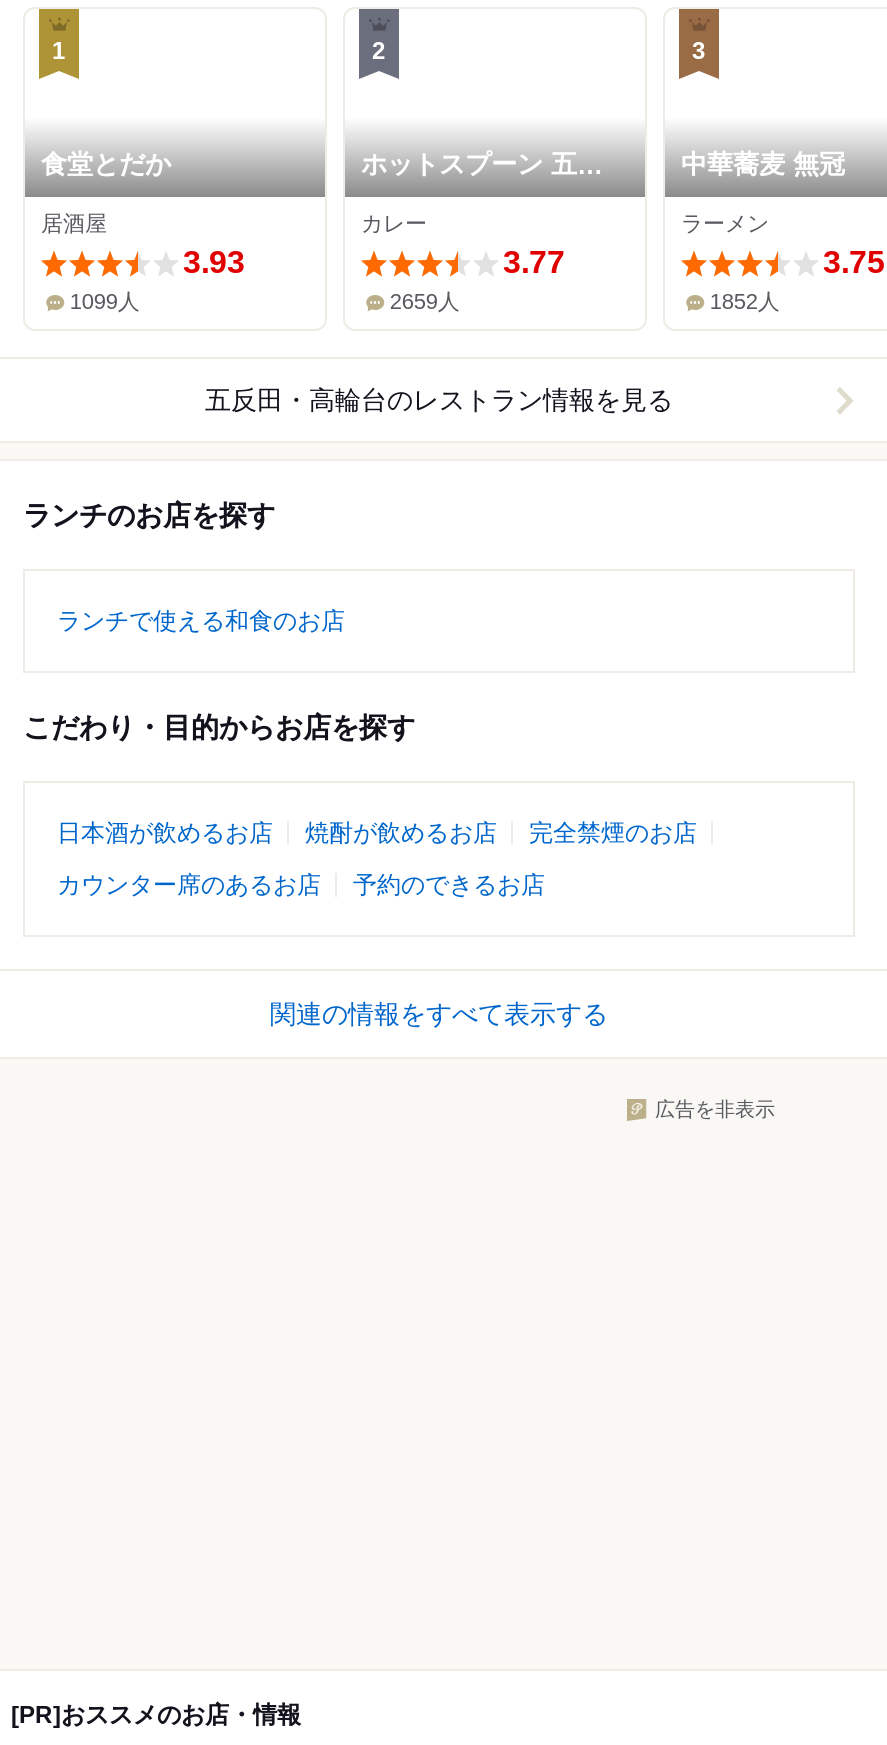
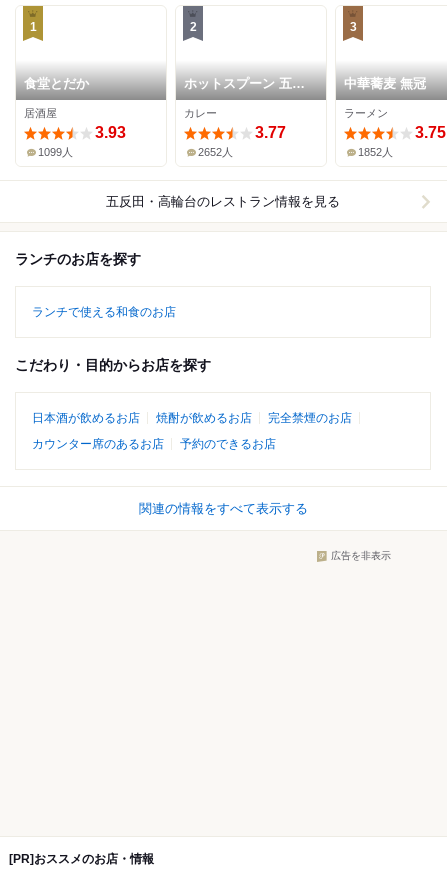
- 2659人
+ 2652人
